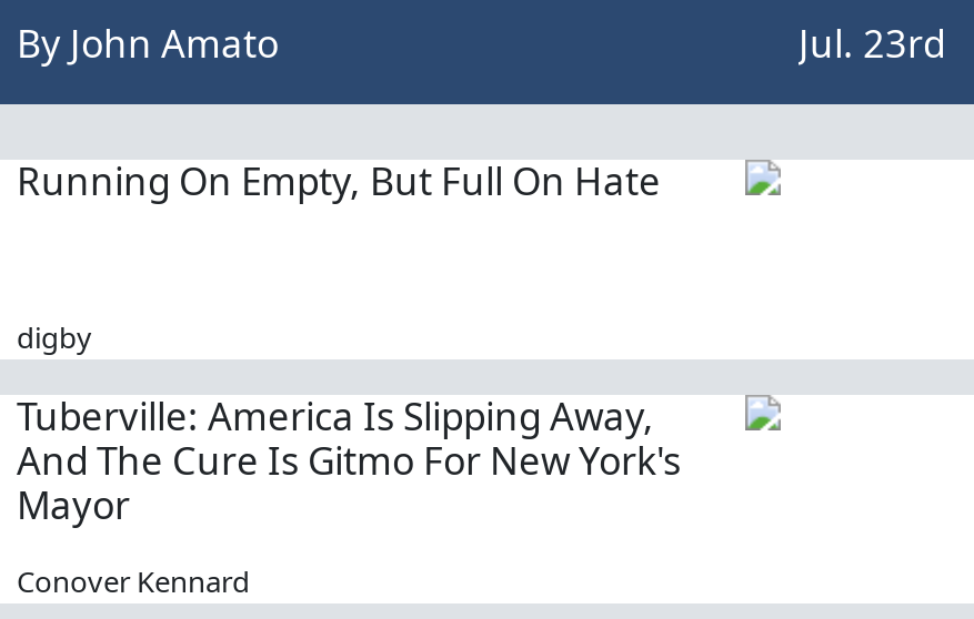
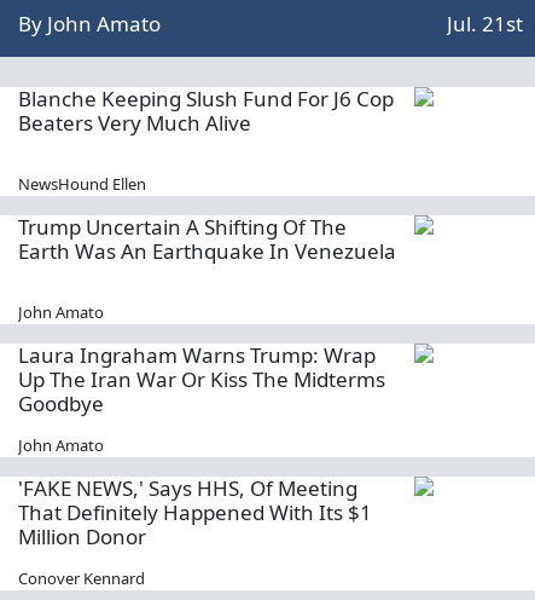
- Jul. 23rd
- Running On Empty, But Full On Hate
- digby
- Tuberville: America Is Slipping Away,
- And The Cure Is Gitmo For New York's
- Mayor
+ Jul. 21st
+ Blanche Keeping Slush Fund For J6 Cop
+ Beaters Very Much Alive
+ NewsHound Ellen
+ Trump Uncertain A Shifting Of The
+ Earth Was An Earthquake In Venezuela
+ John Amato
+ Laura Ingraham Warns Trump: Wrap
+ Up The Iran War Or Kiss The Midterms
+ Goodbye
+ John Amato
+ 'FAKE NEWS,' Says HHS, Of Meeting
+ That Definitely Happened With Its $1
+ Million Donor
